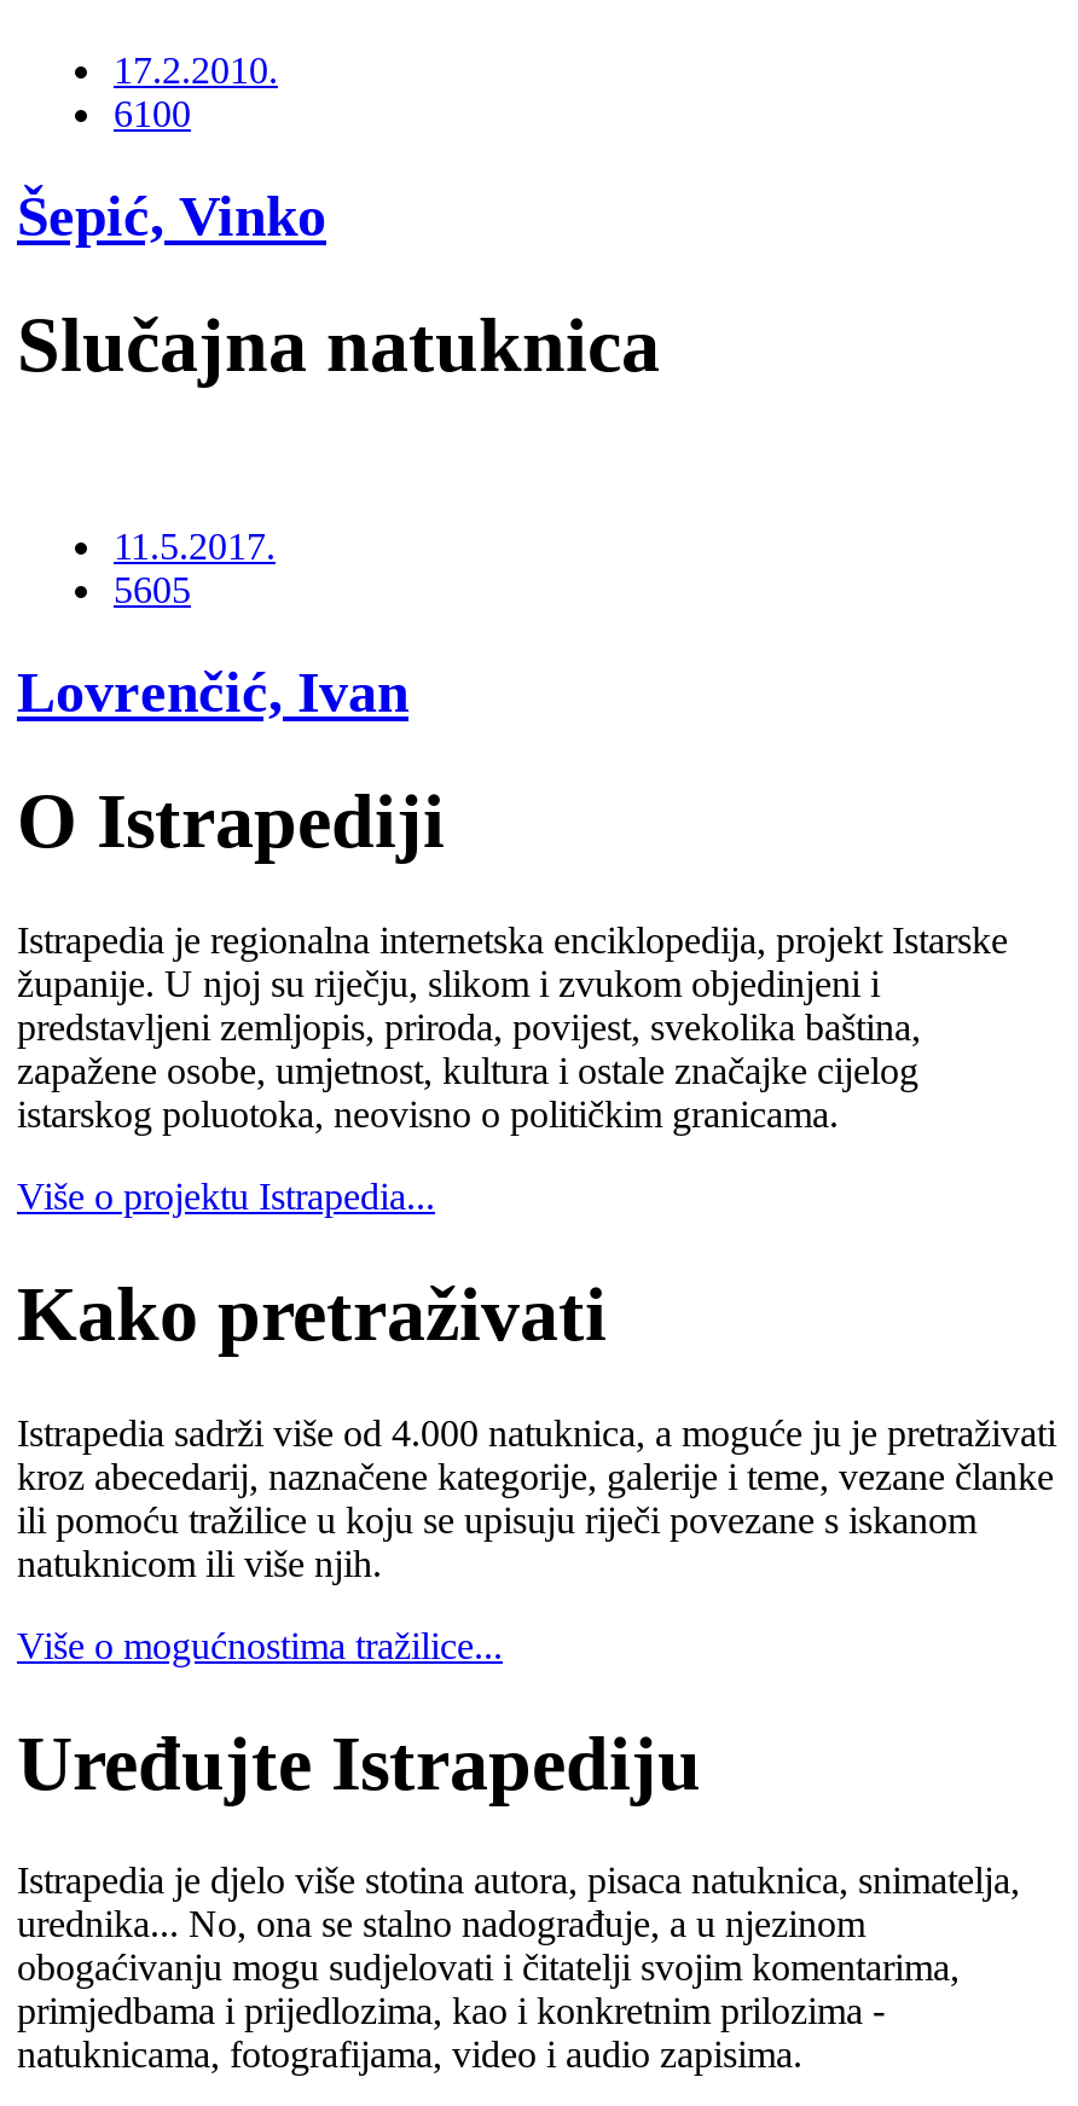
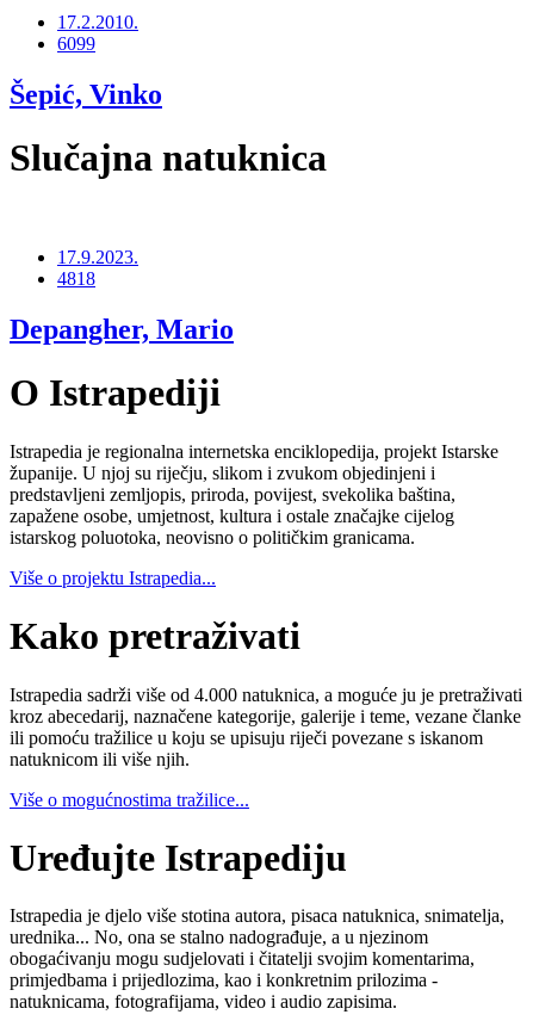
- 6100
+ 6099

- 11.5.2017.
- 5605
+ 17.9.2023.
+ 4818

- Lovrenčić, Ivan
+ Depangher, Mario
